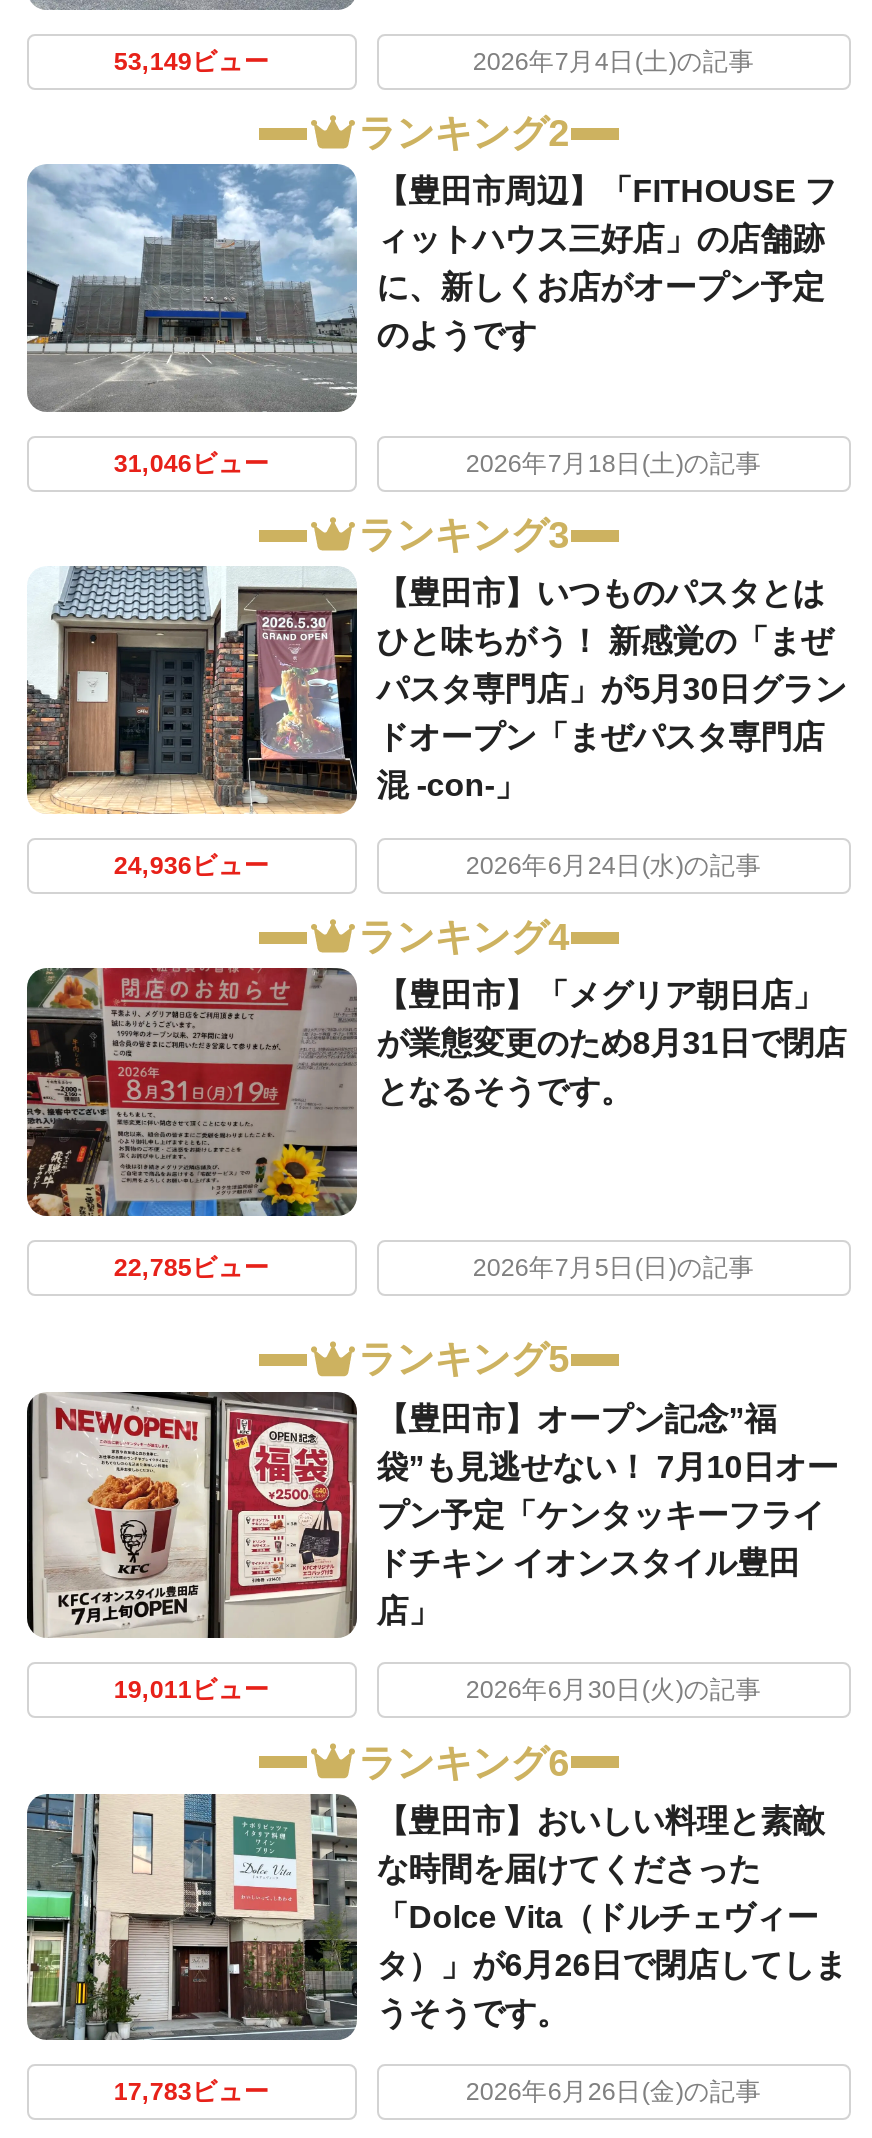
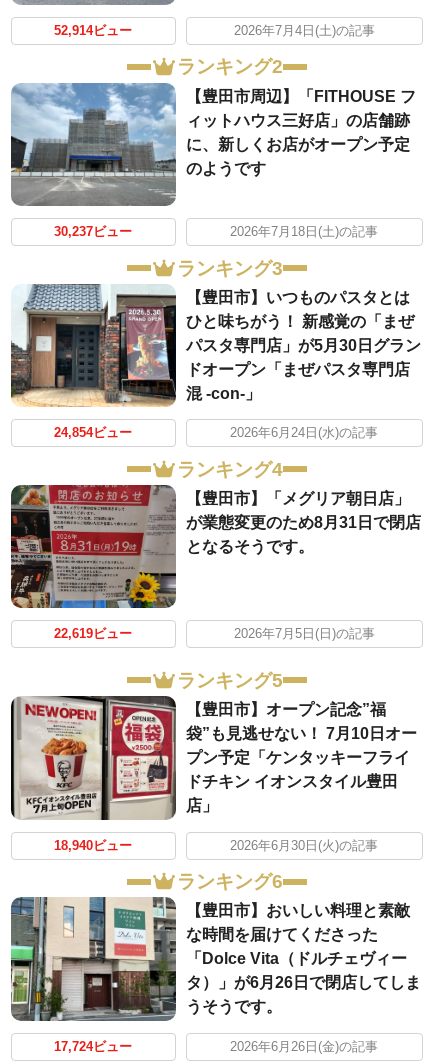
- 53,149ビュー
+ 52,914ビュー

- 31,046ビュー
+ 30,237ビュー

- 24,936ビュー
+ 24,854ビュー

- 22,785ビュー
+ 22,619ビュー

- 19,011ビュー
+ 18,940ビュー

- 17,783ビュー
+ 17,724ビュー
